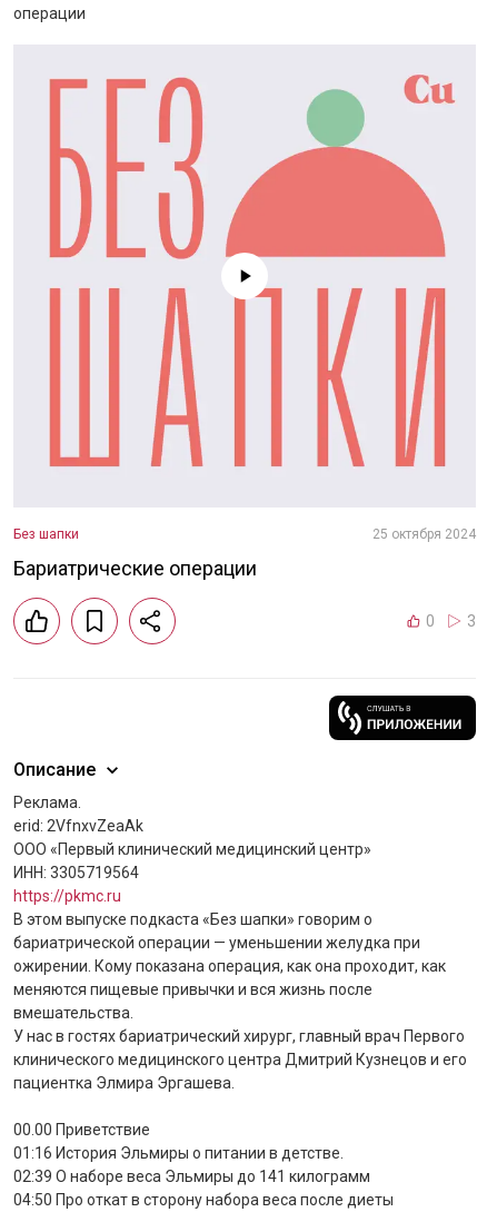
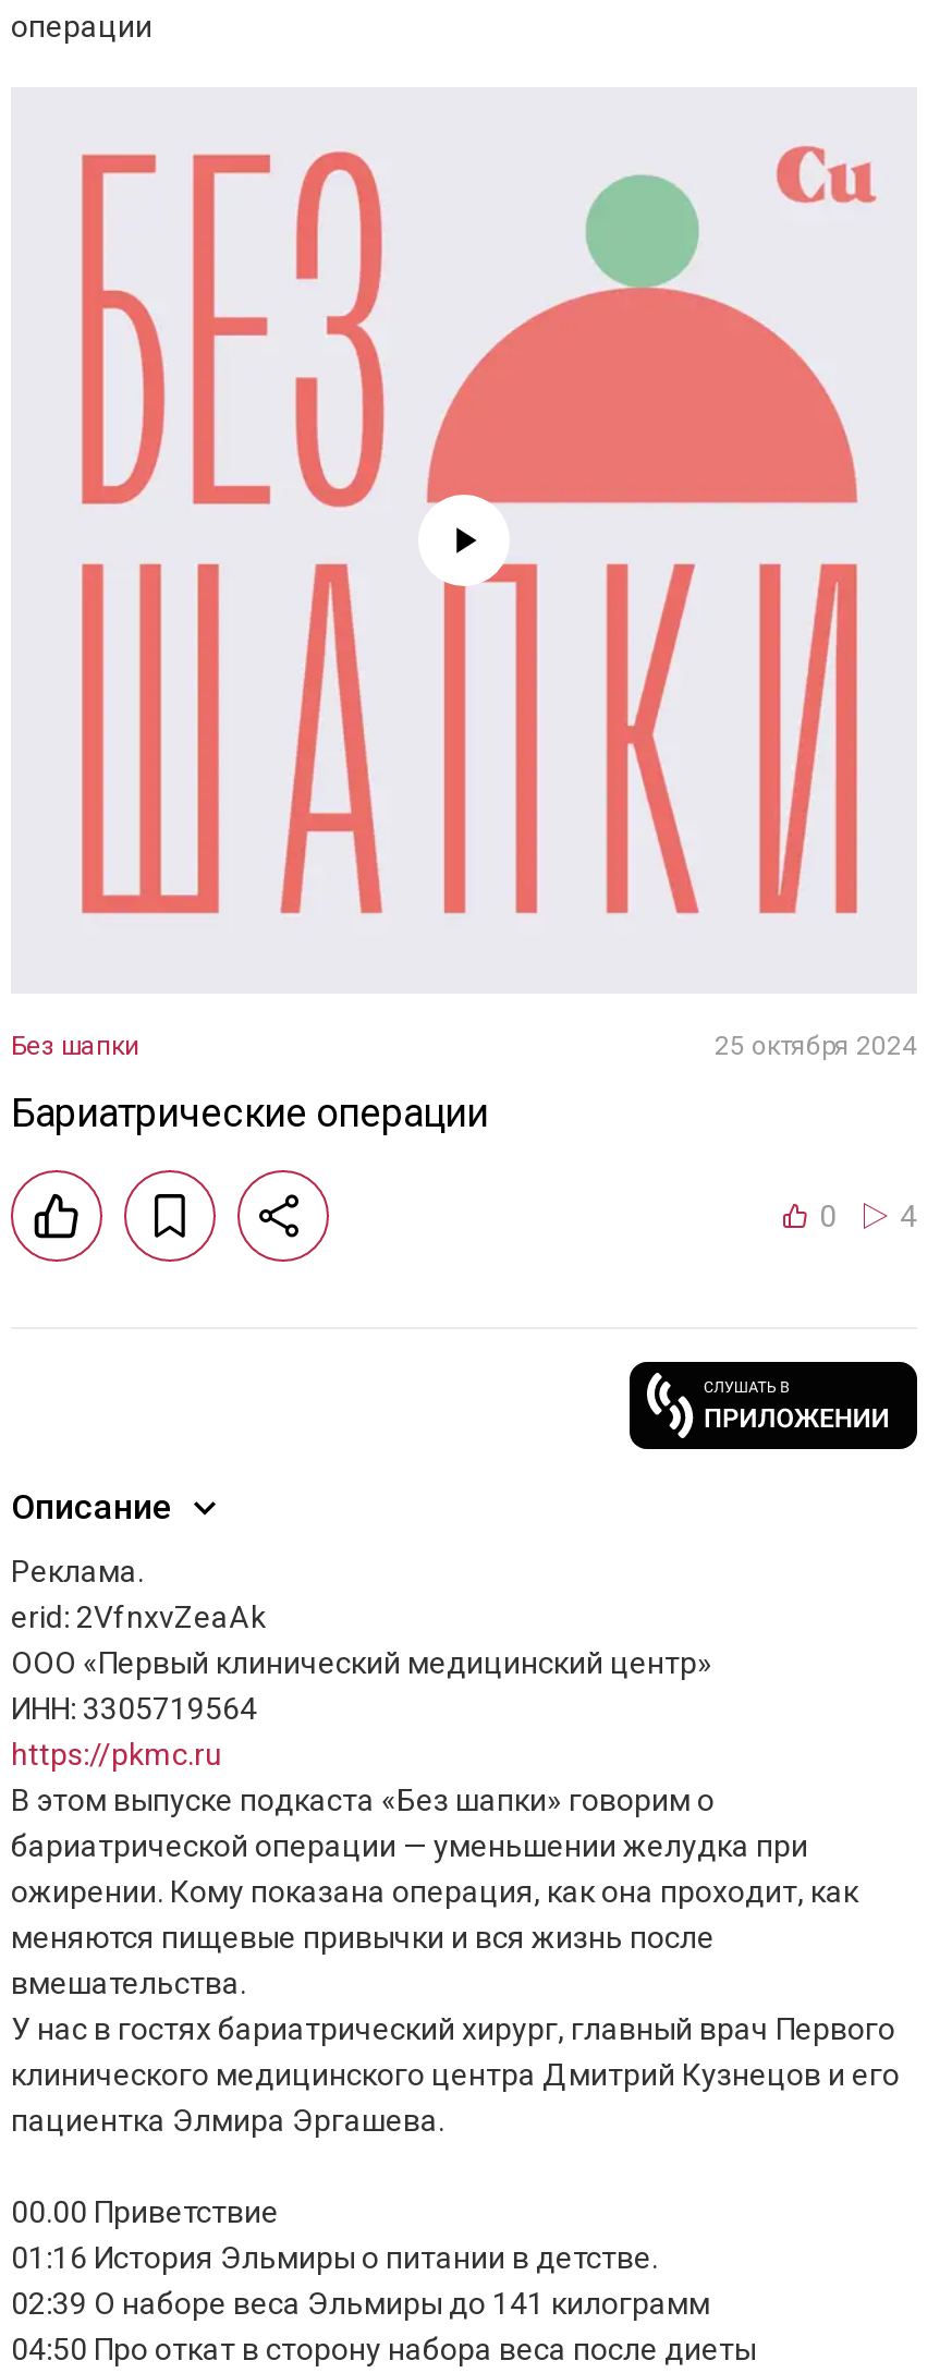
- 0 3
+ 0 4
